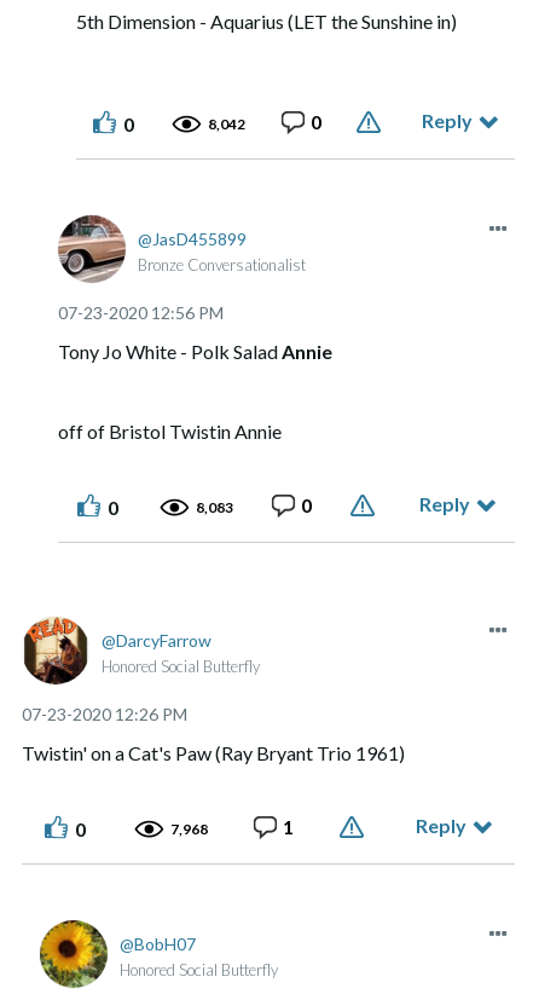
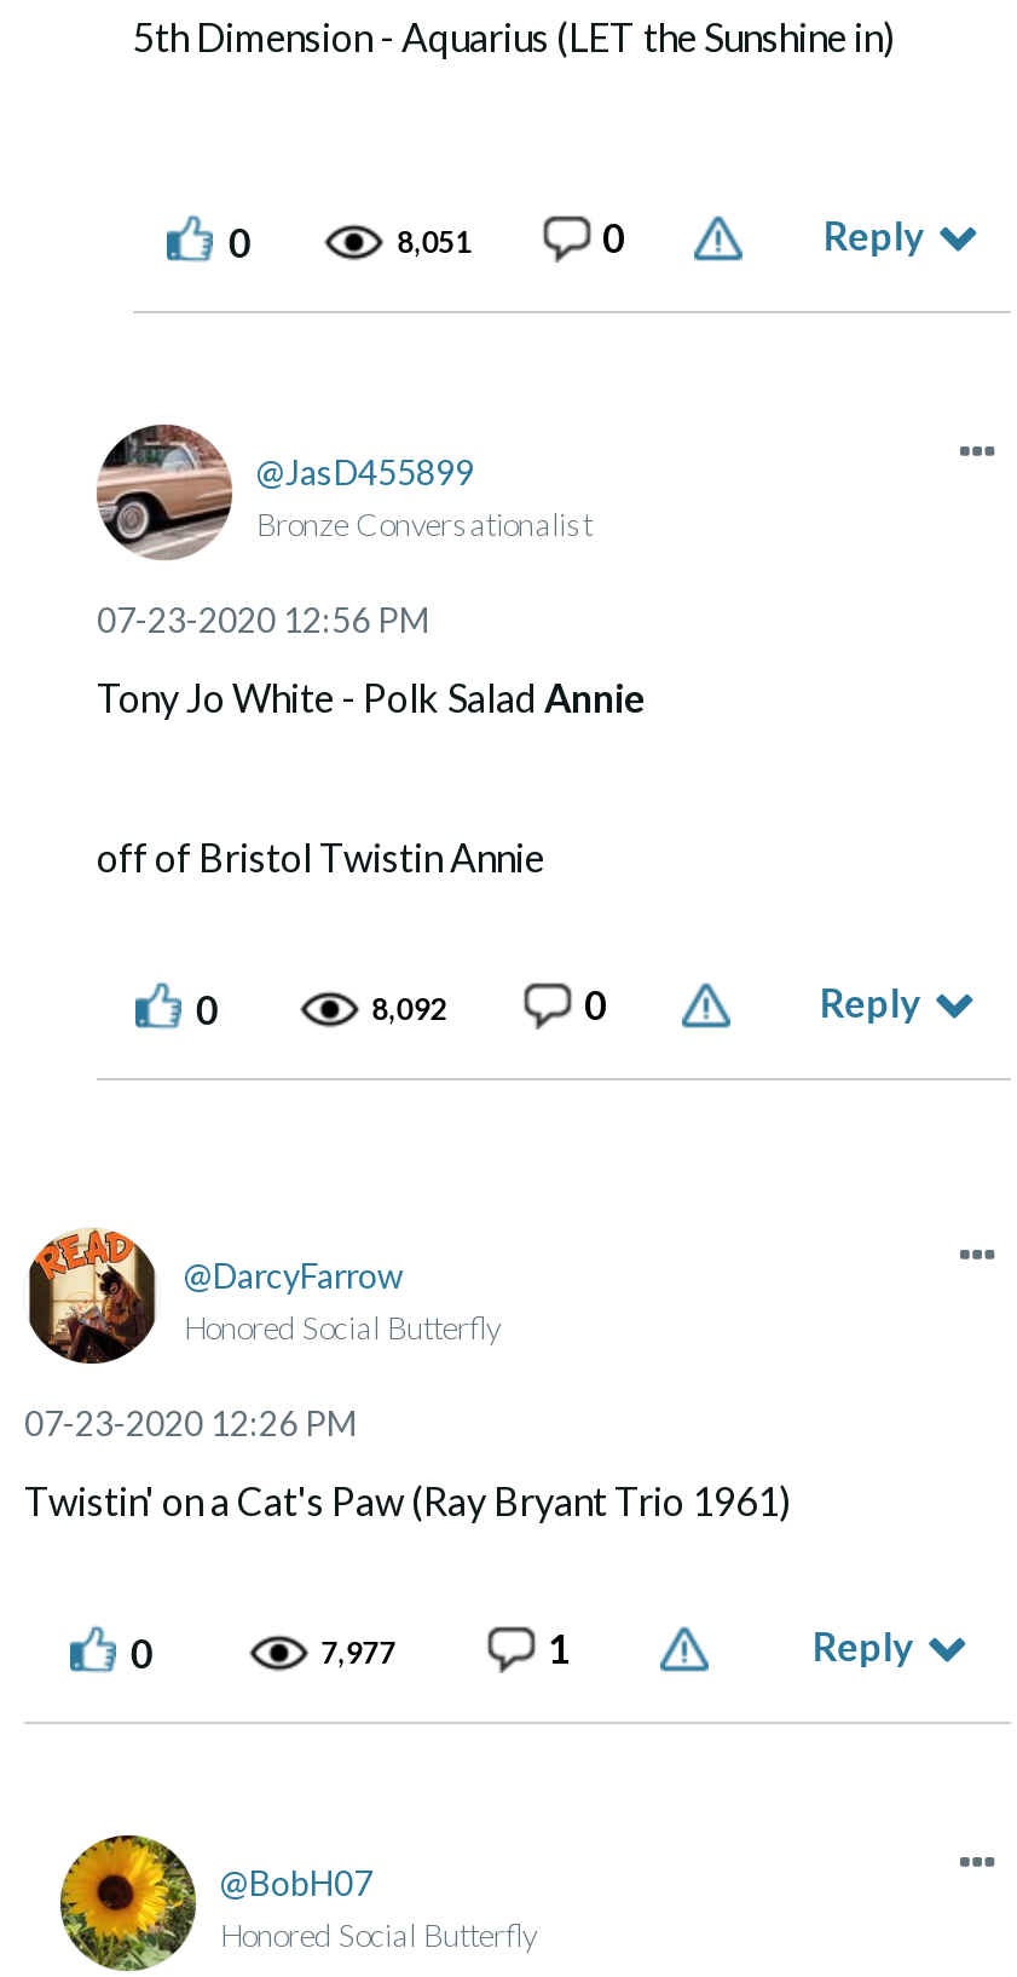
- 8,042
+ 8,051

- 8,083
+ 8,092

- 7,968
+ 7,977
